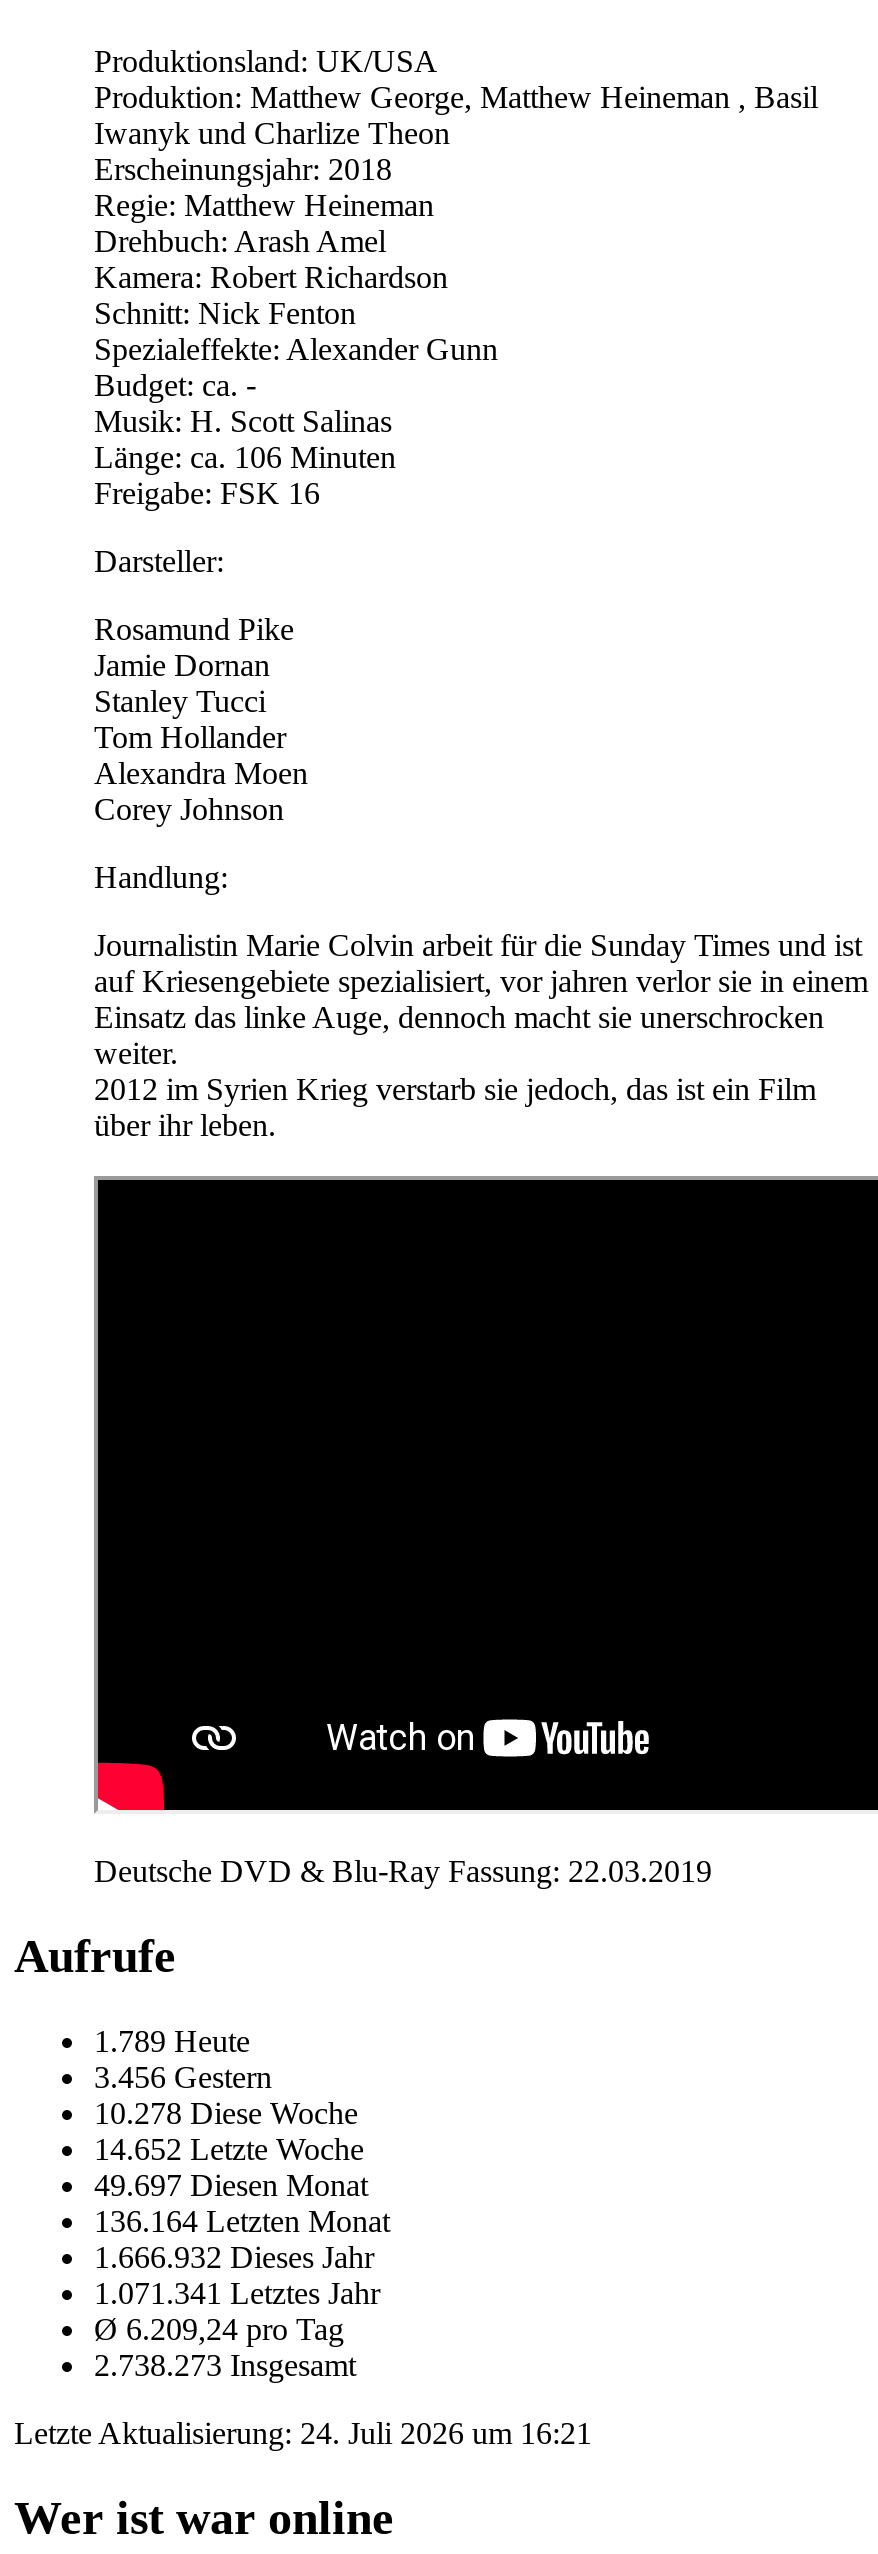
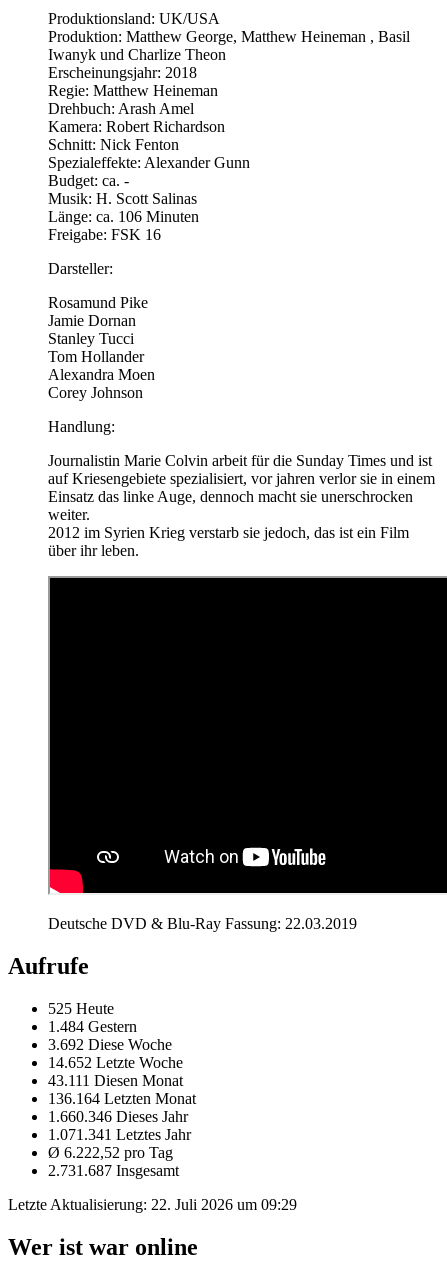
- 1.789 Heute
+ 525 Heute

- 3.456 Gestern
+ 1.484 Gestern

- 10.278 Diese Woche
+ 3.692 Diese Woche

- 49.697 Diesen Monat
+ 43.111 Diesen Monat

- 1.666.932 Dieses Jahr
+ 1.660.346 Dieses Jahr

- Ø 6.209,24 pro Tag
+ Ø 6.222,52 pro Tag

- 2.738.273 Insgesamt
+ 2.731.687 Insgesamt

- Letzte Aktualisierung: 24. Juli 2026 um 16:21
+ Letzte Aktualisierung: 22. Juli 2026 um 09:29
